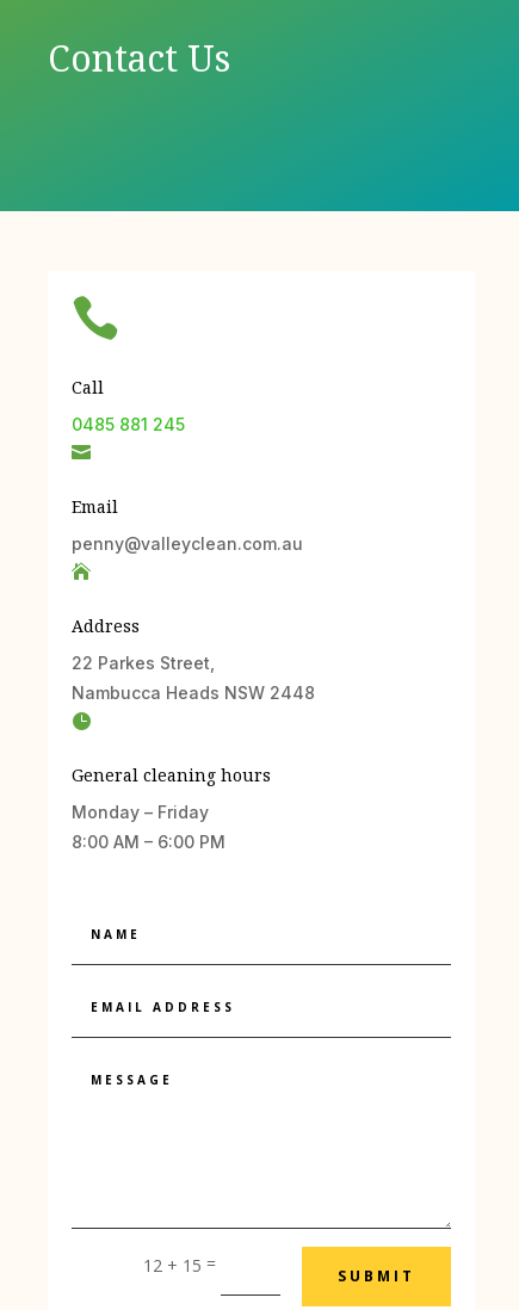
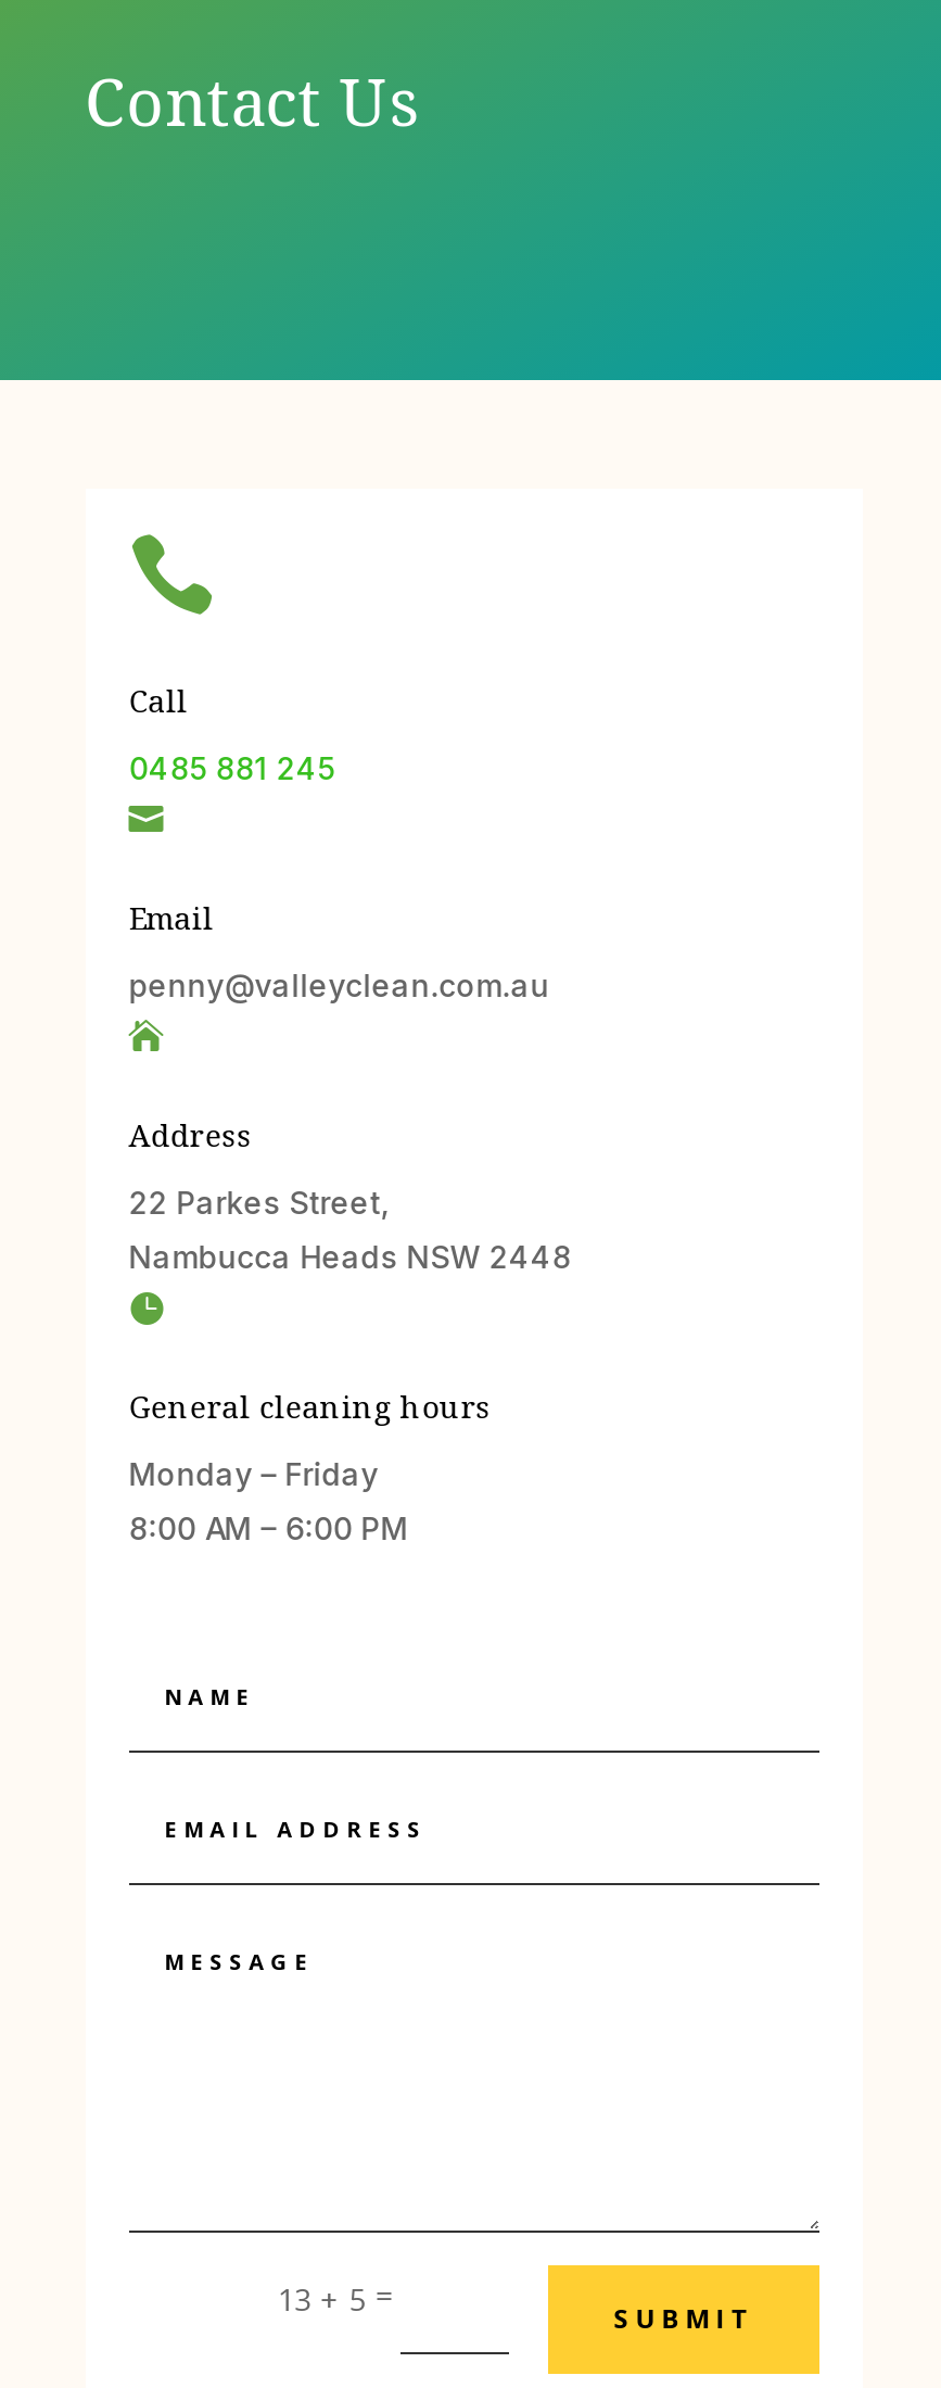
- 12 + 15 =
+ 13 + 5 =
